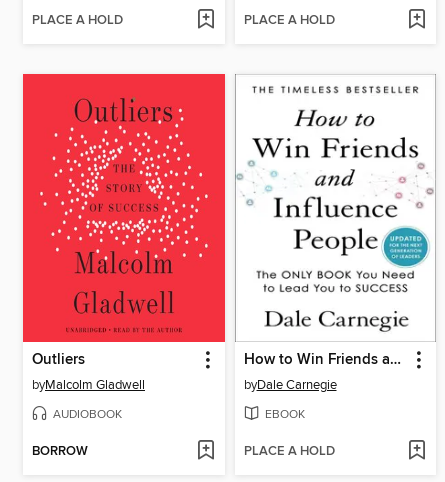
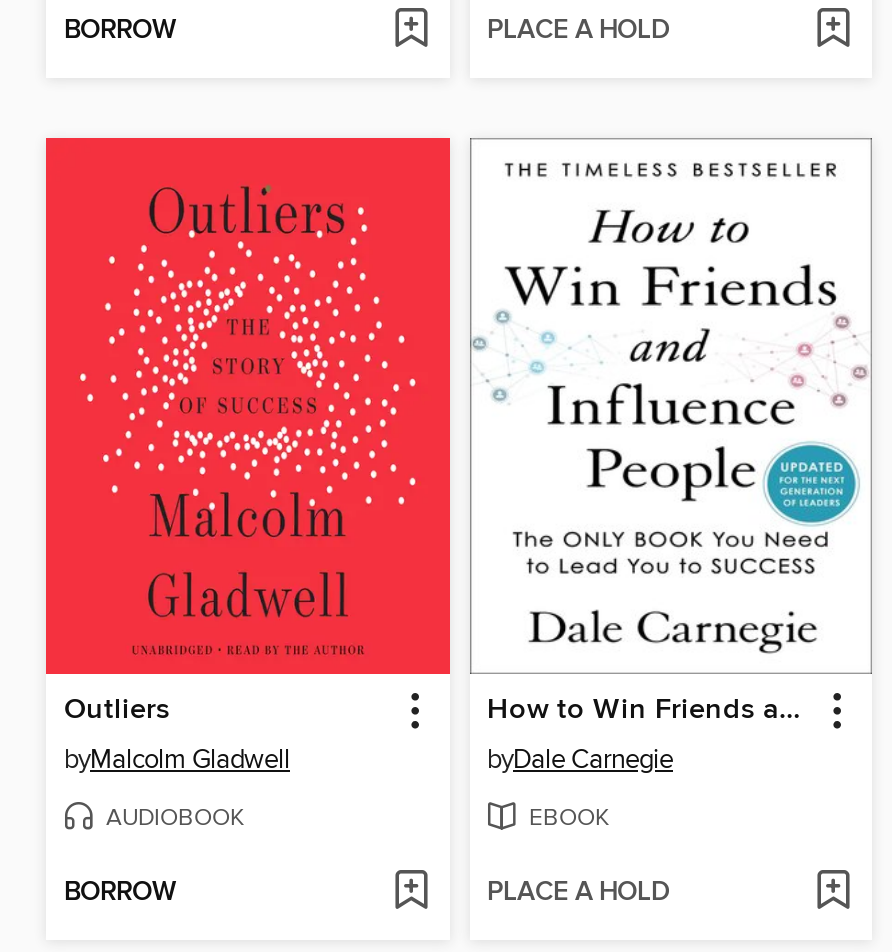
- PLACE A HOLD
+ BORROW
